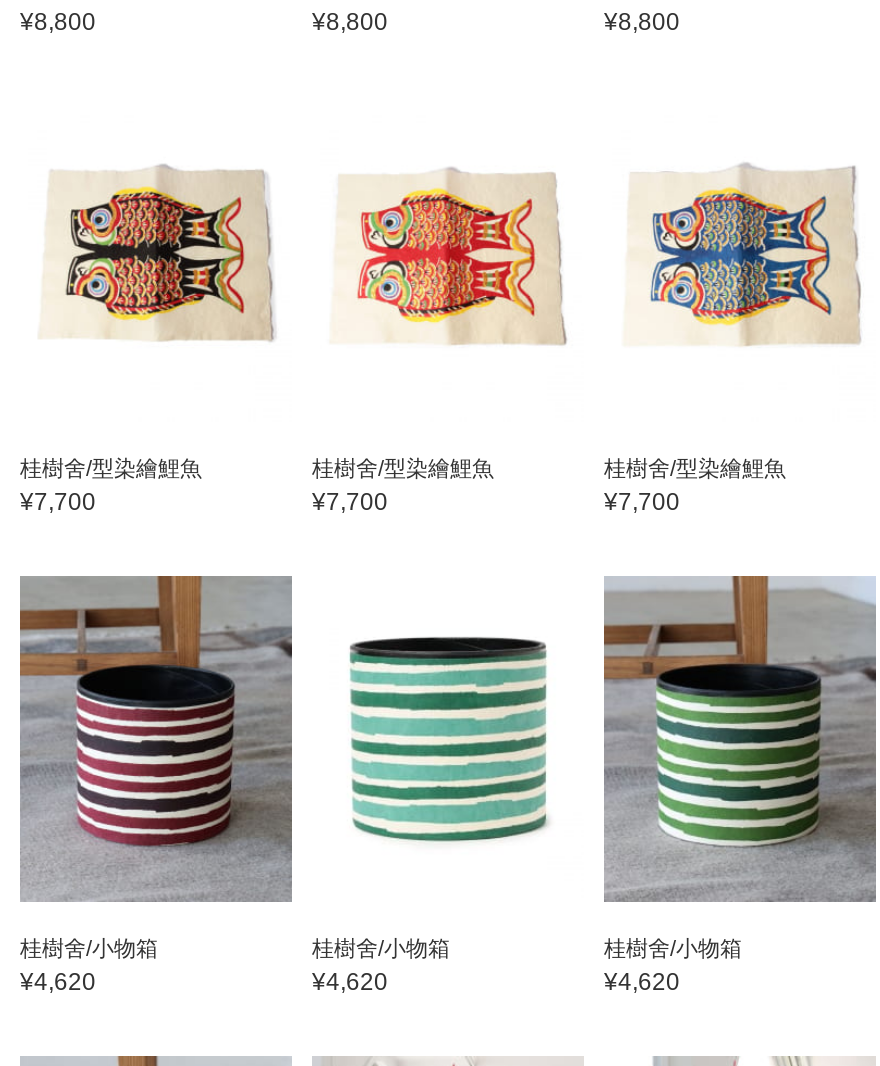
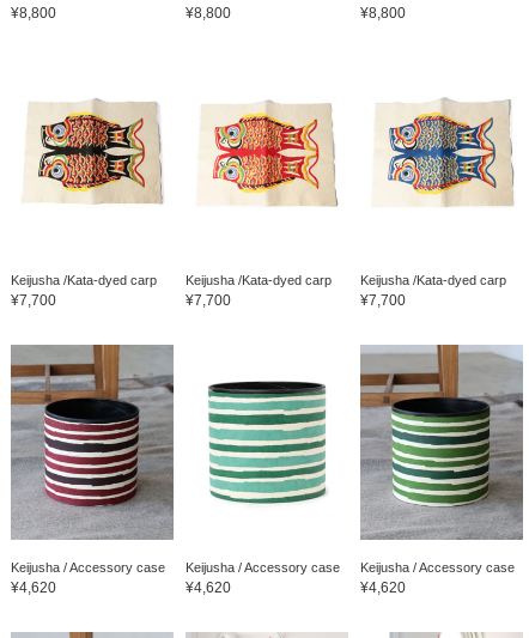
- 桂樹舍/型染繪鯉魚
+ Keijusha /Kata-dyed carp

- 桂樹舍/型染繪鯉魚
+ Keijusha /Kata-dyed carp

- 桂樹舍/型染繪鯉魚
+ Keijusha /Kata-dyed carp

- 桂樹舍/小物箱
+ Keijusha / Accessory case

- 桂樹舍/小物箱
+ Keijusha / Accessory case

- 桂樹舍/小物箱
+ Keijusha / Accessory case
